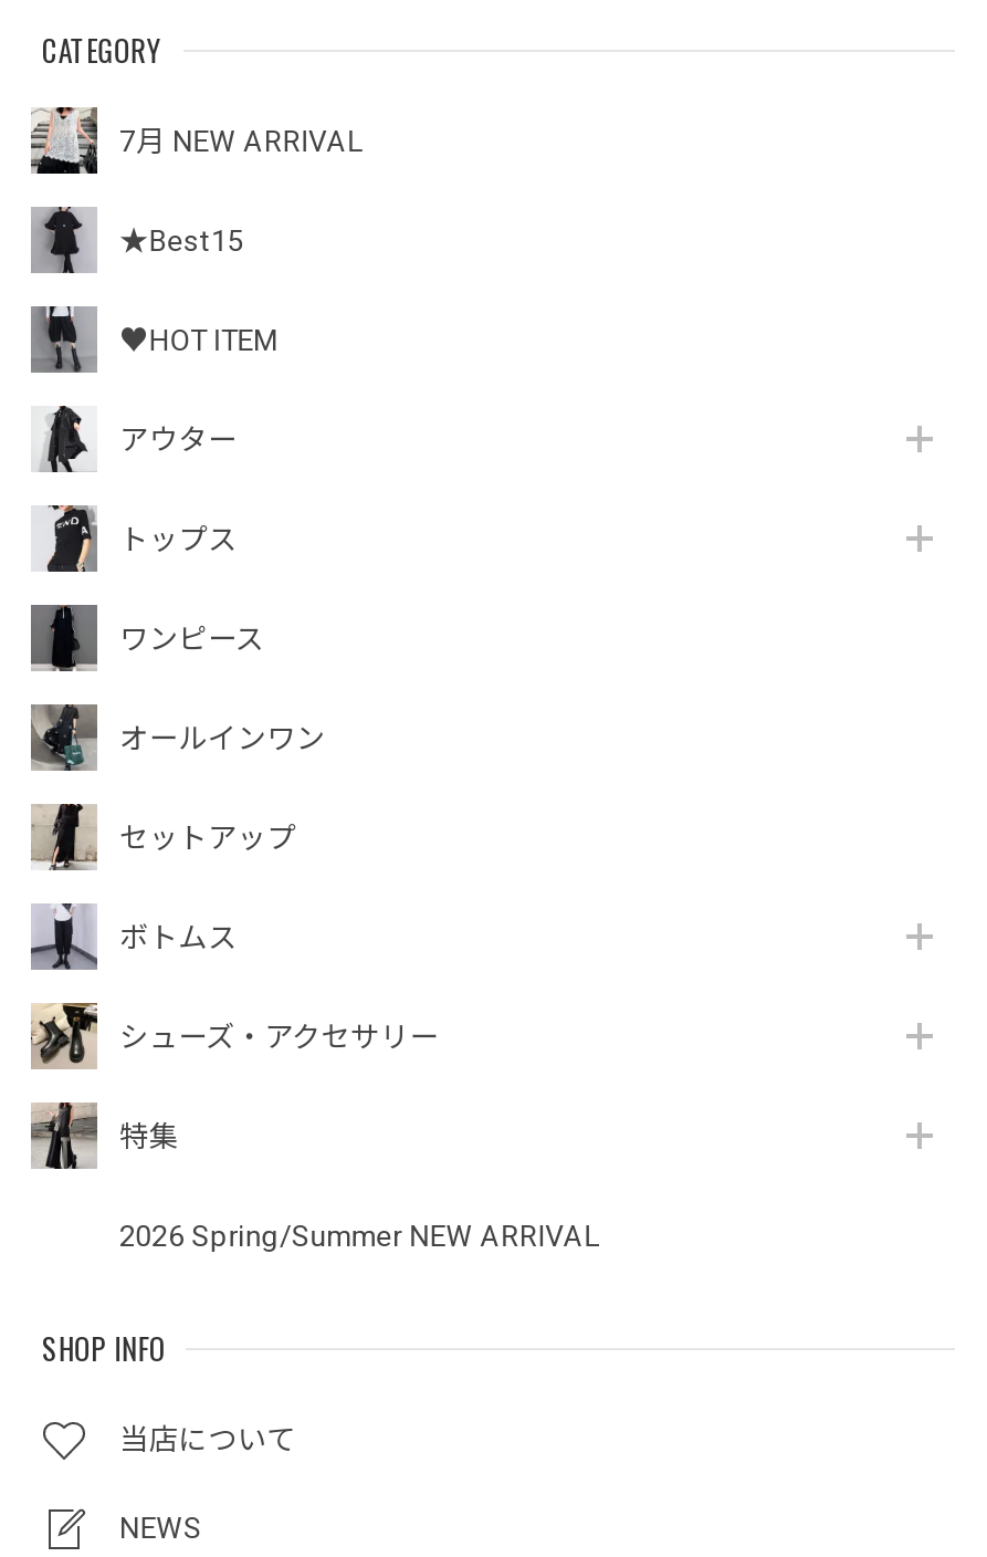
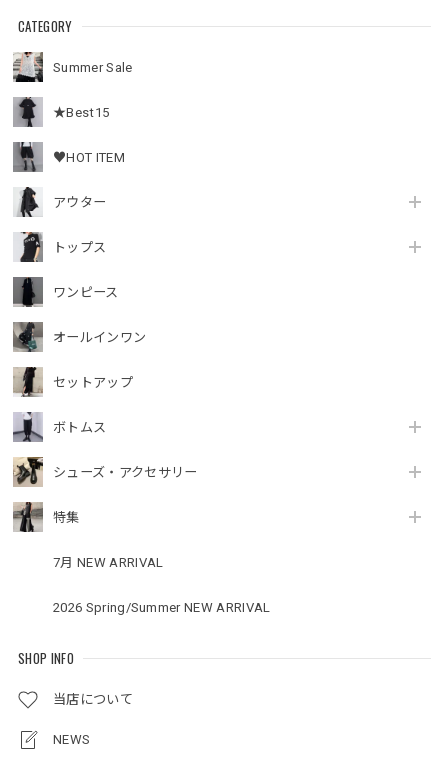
+ Summer Sale

moved down: 7月 NEW ARRIVAL
